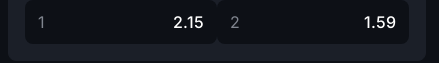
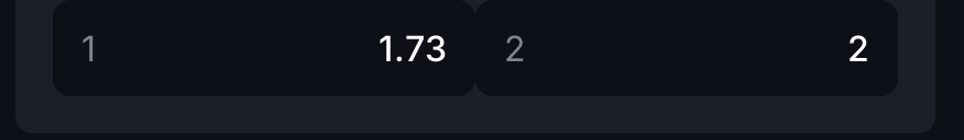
- 2.15 2
+ 1.73 2

- 1.59
+ 2
